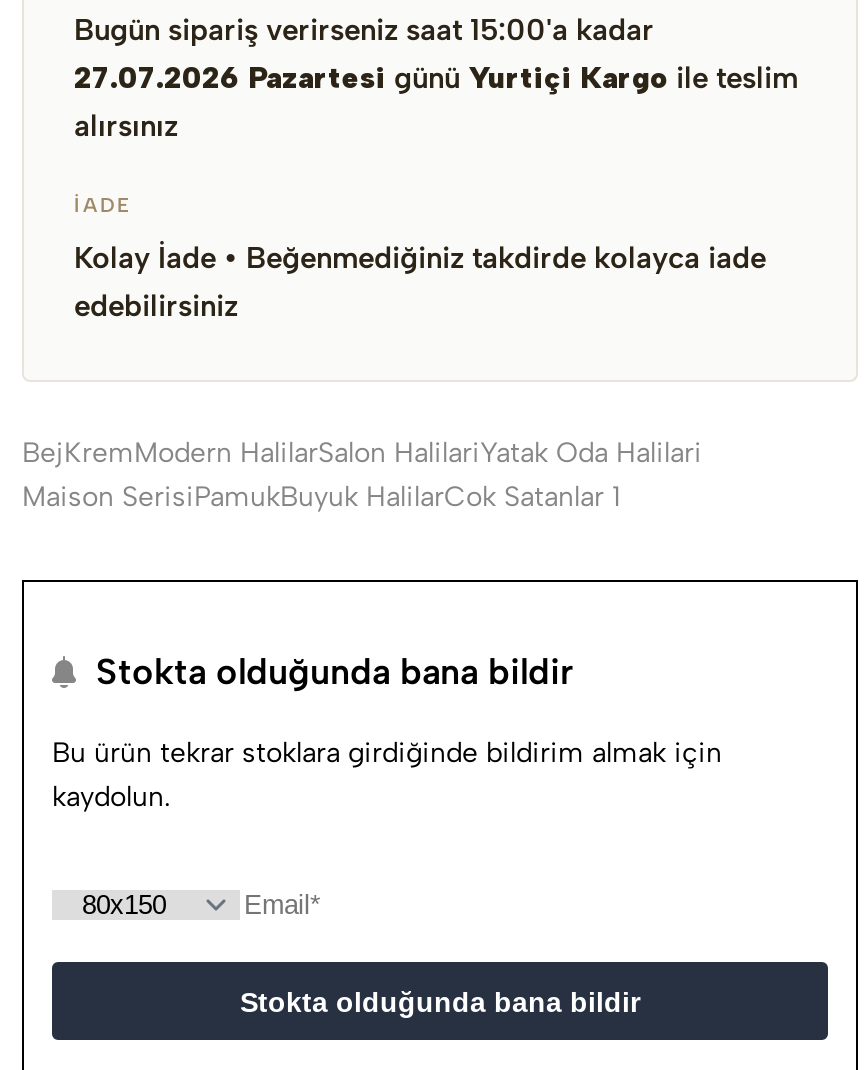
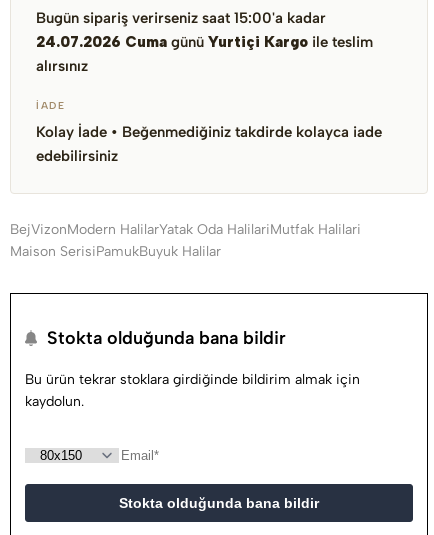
- 27.07.2026 Pazartesi günü Yurtiçi Kargo ile teslim
+ 24.07.2026 Cuma günü Yurtiçi Kargo ile teslim

- BejKremModern HalilarSalon HalilariYatak Oda Halilari
- Maison SerisiPamukBuyuk HalilarCok Satanlar 1
+ BejVizonModern HalilarYatak Oda Halilari Mutfak Halilari
+ Maison Serisi PamukBuyuk Halilar
